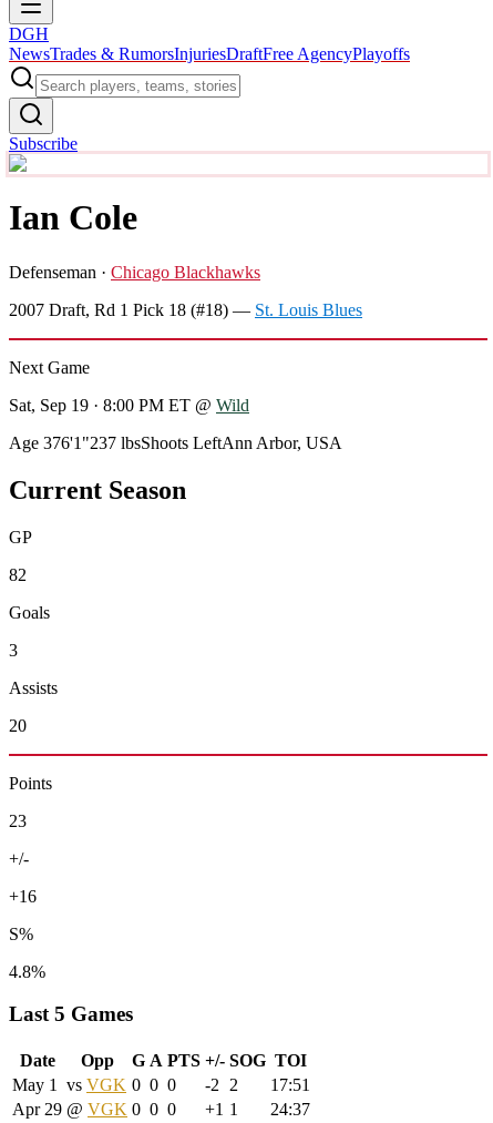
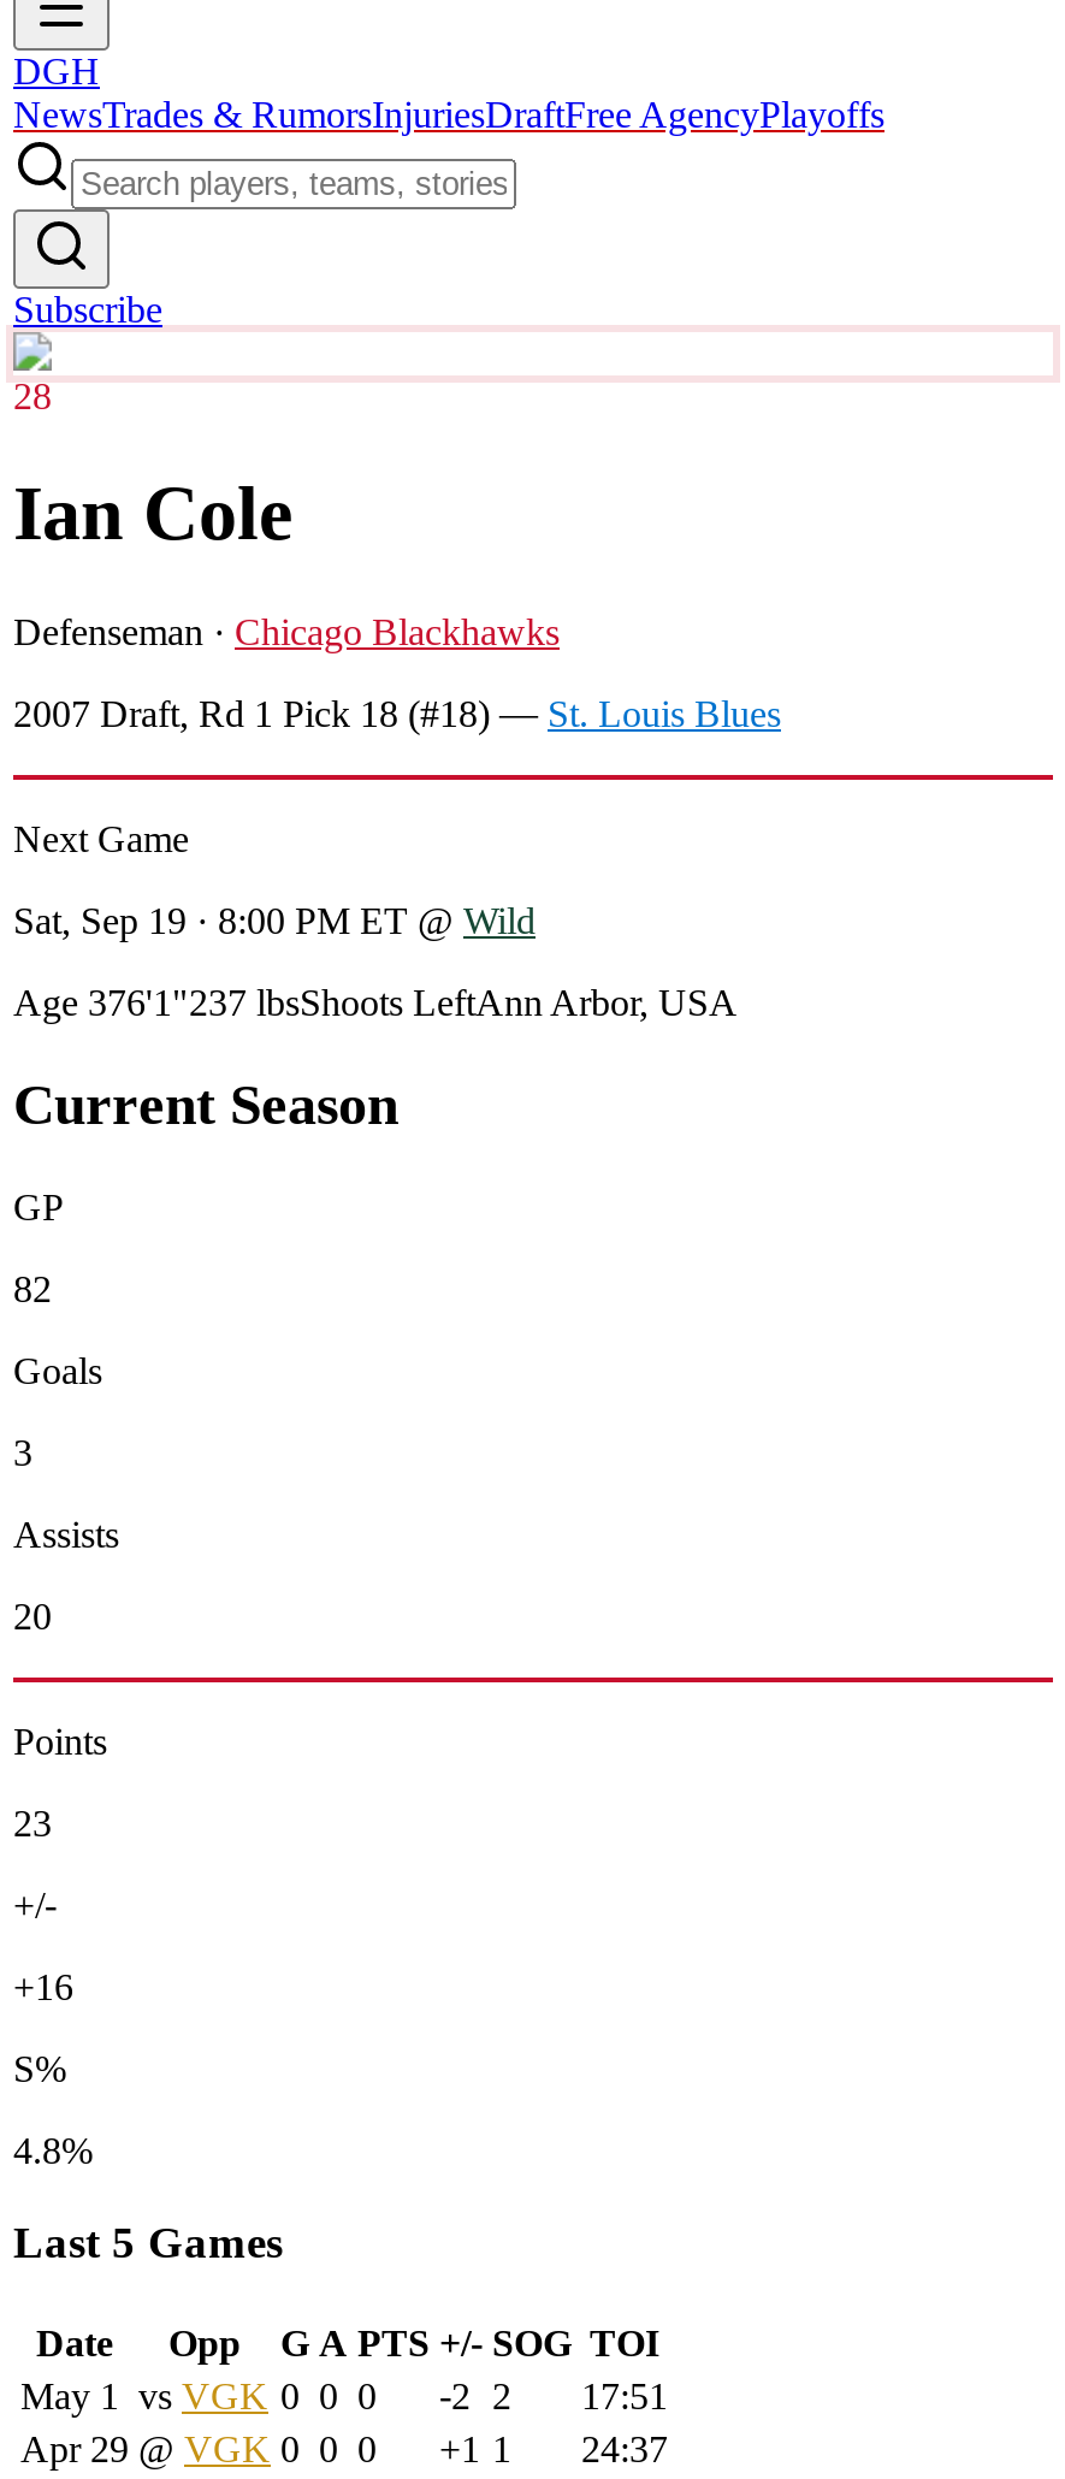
+ 28
